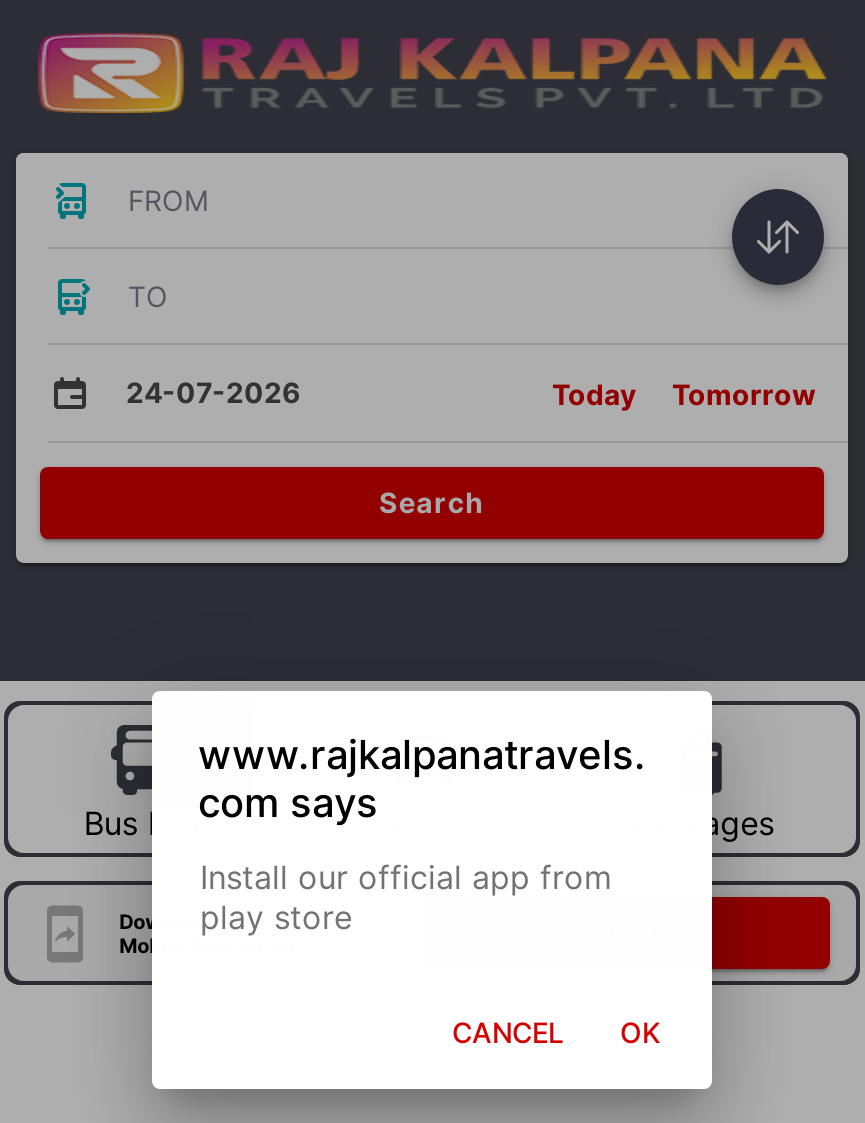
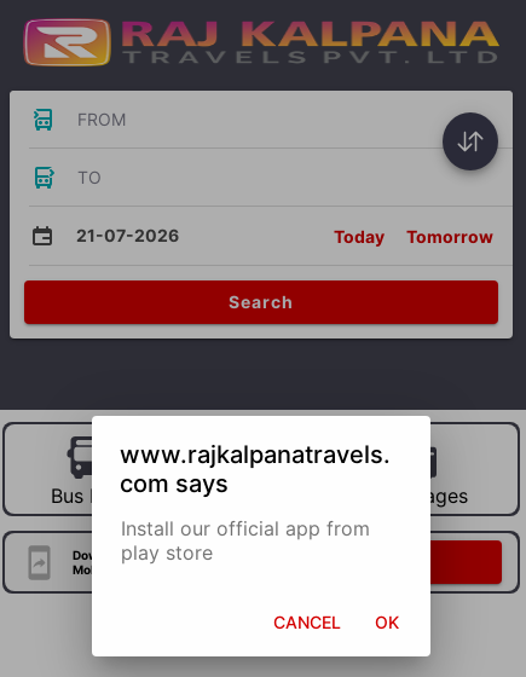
- 24-07-2026
+ 21-07-2026
